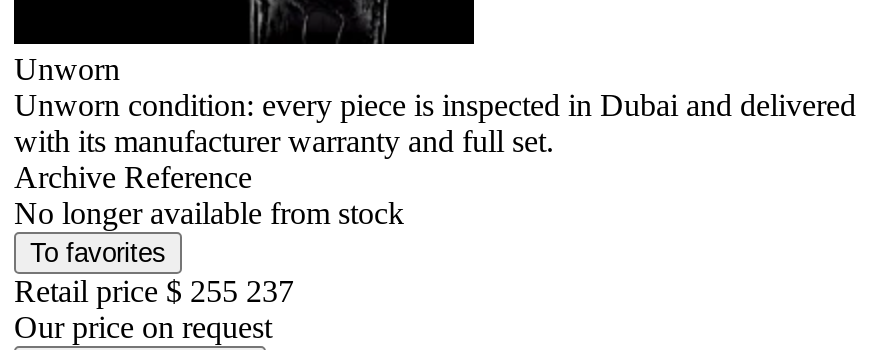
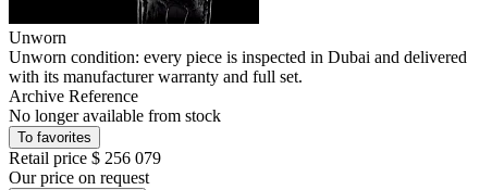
- Retail price$ 255 237
+ Retail price$ 256 079
